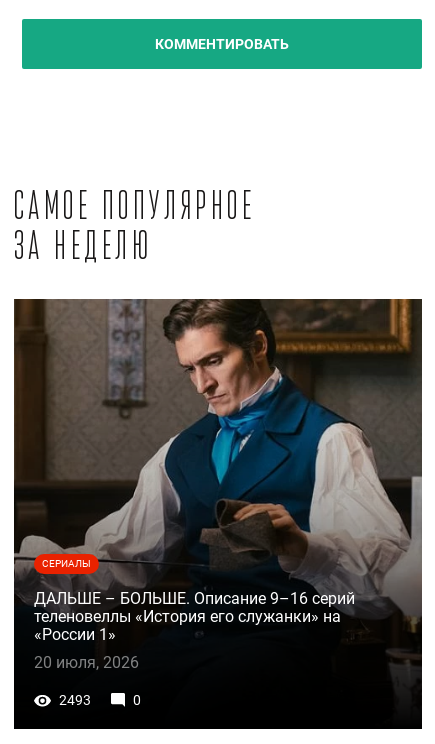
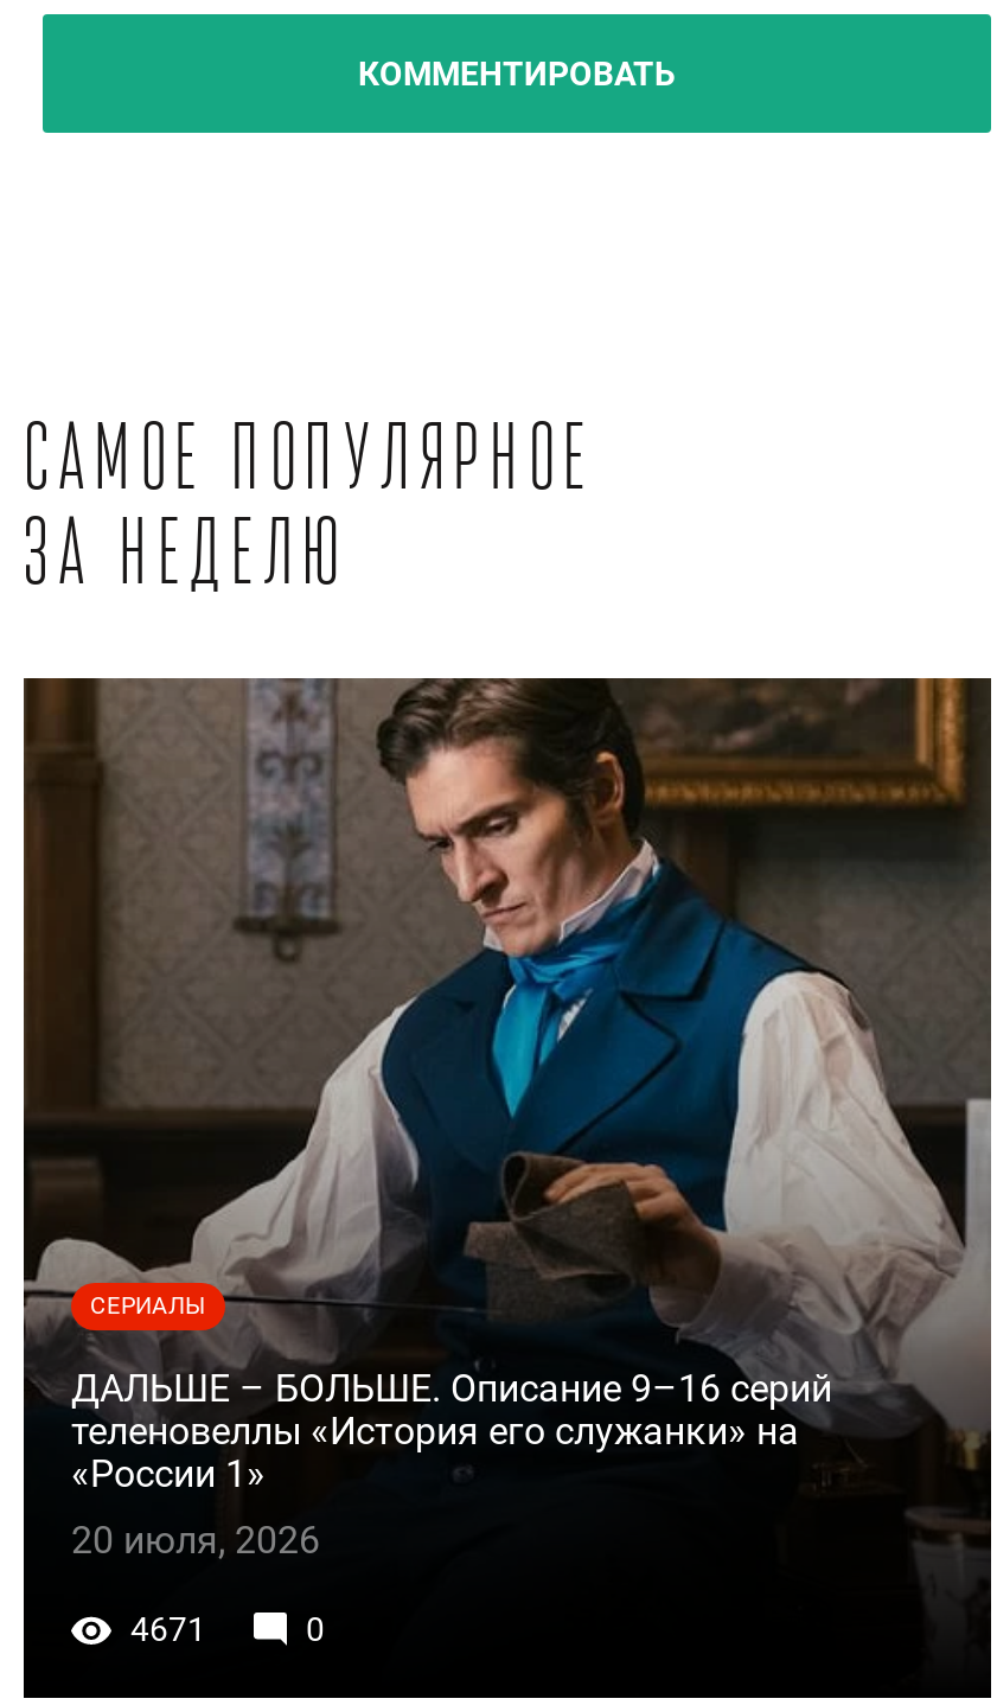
- 2493
+ 4671
